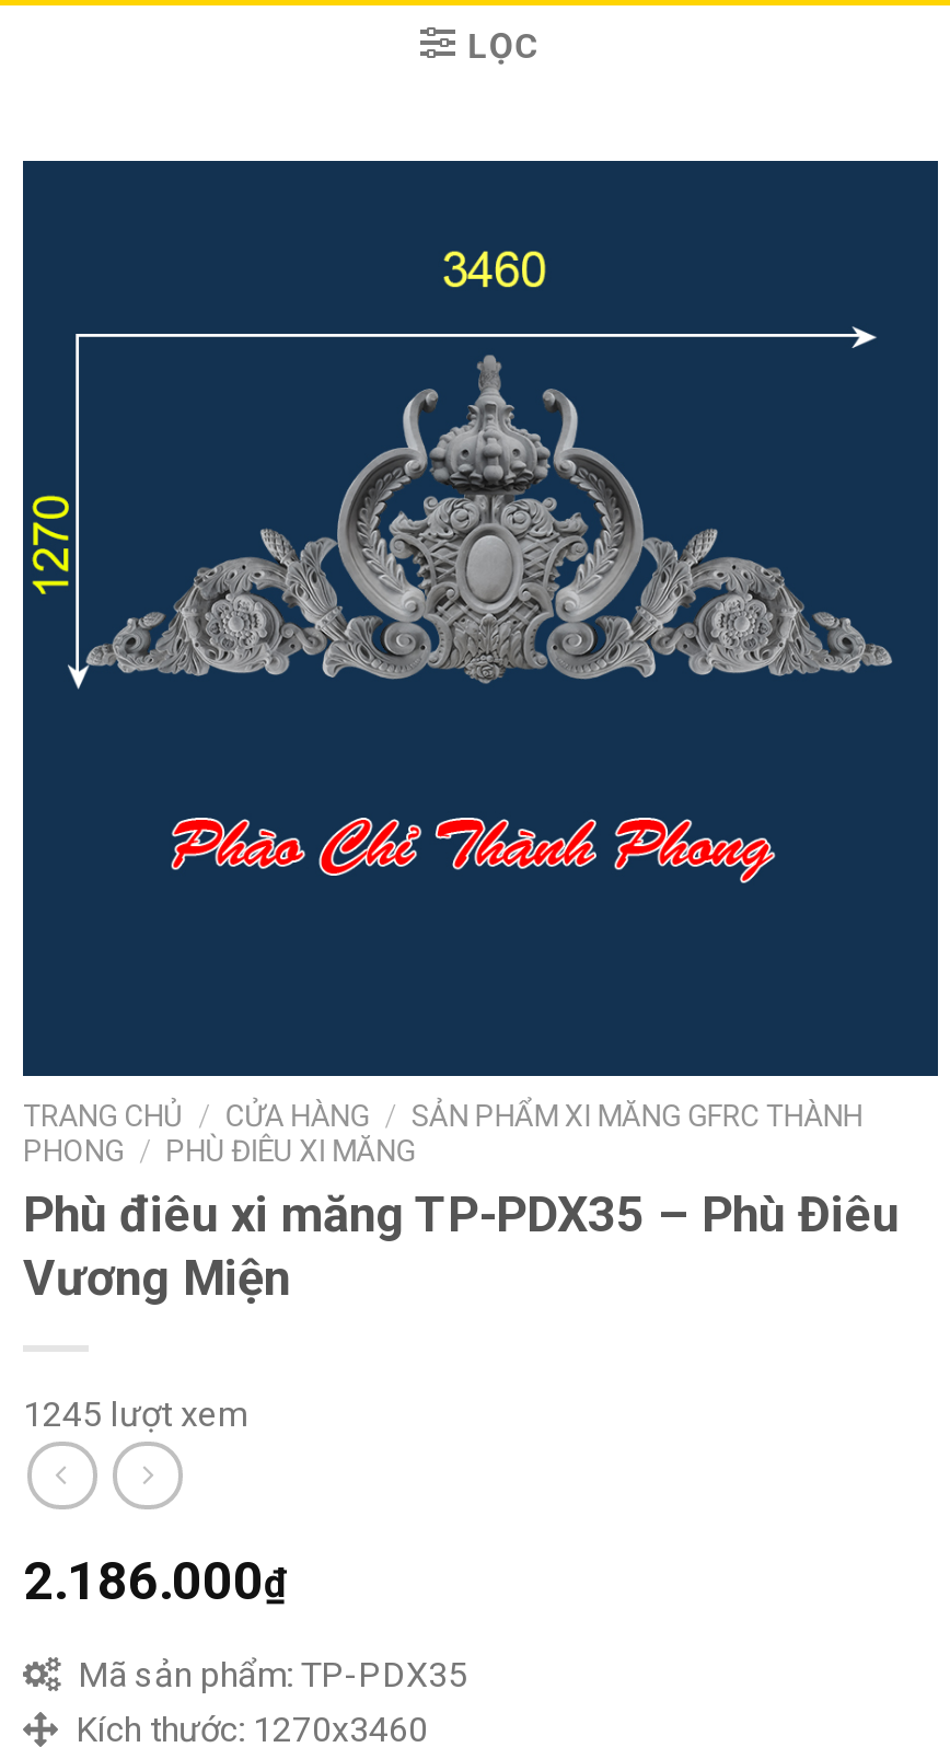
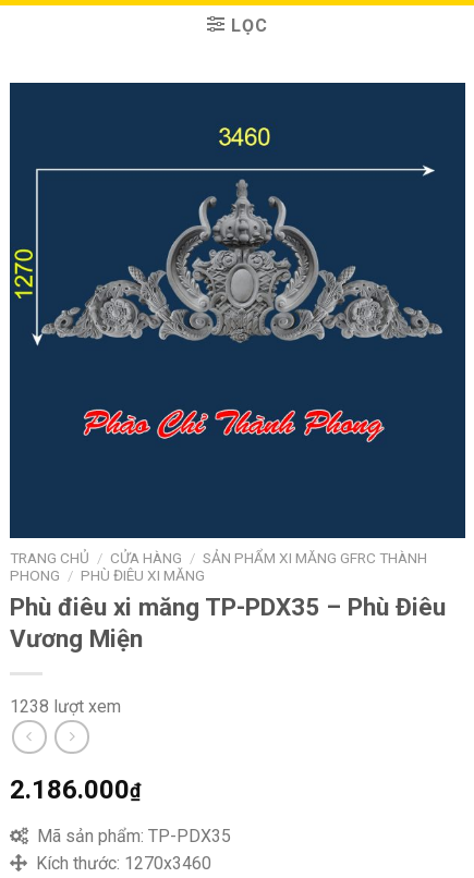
- 1245 lượt xem
+ 1238 lượt xem
